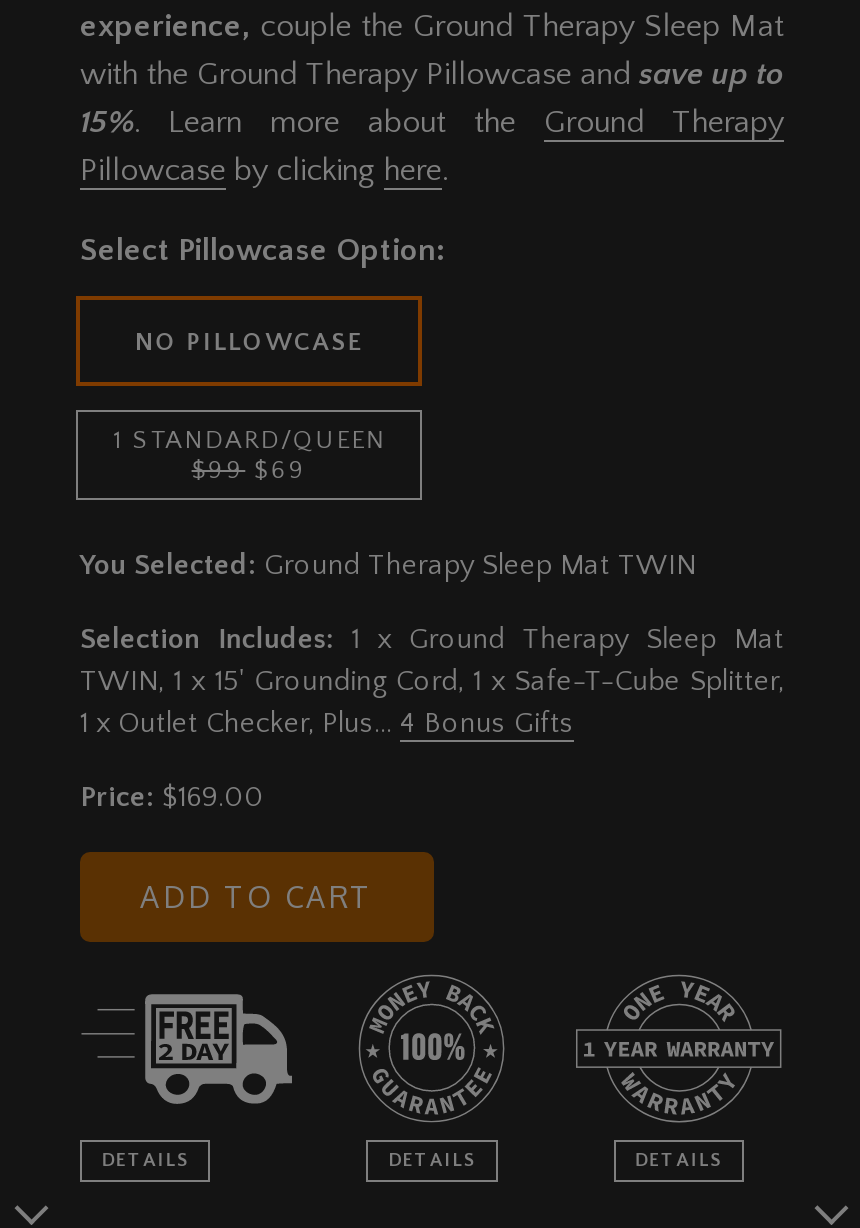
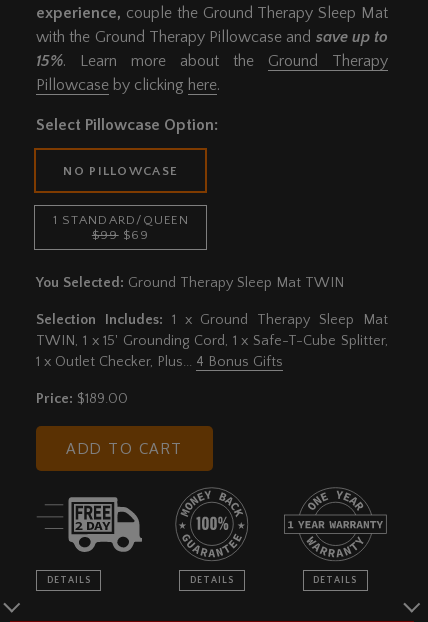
- Price: $169.00
+ Price: $189.00
